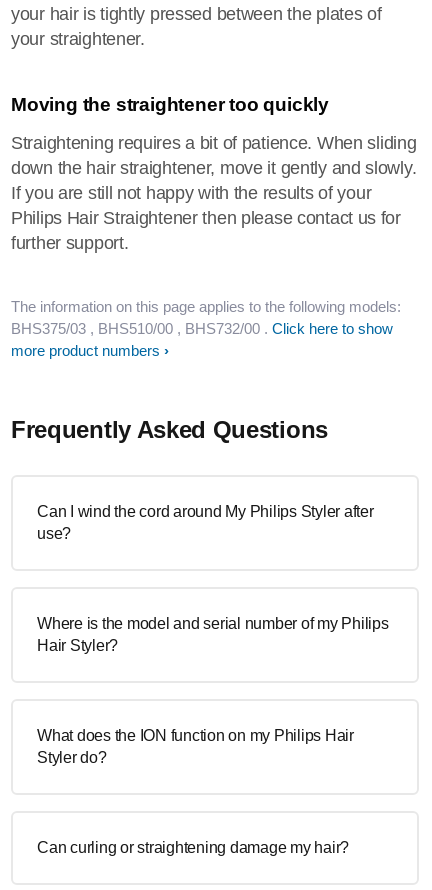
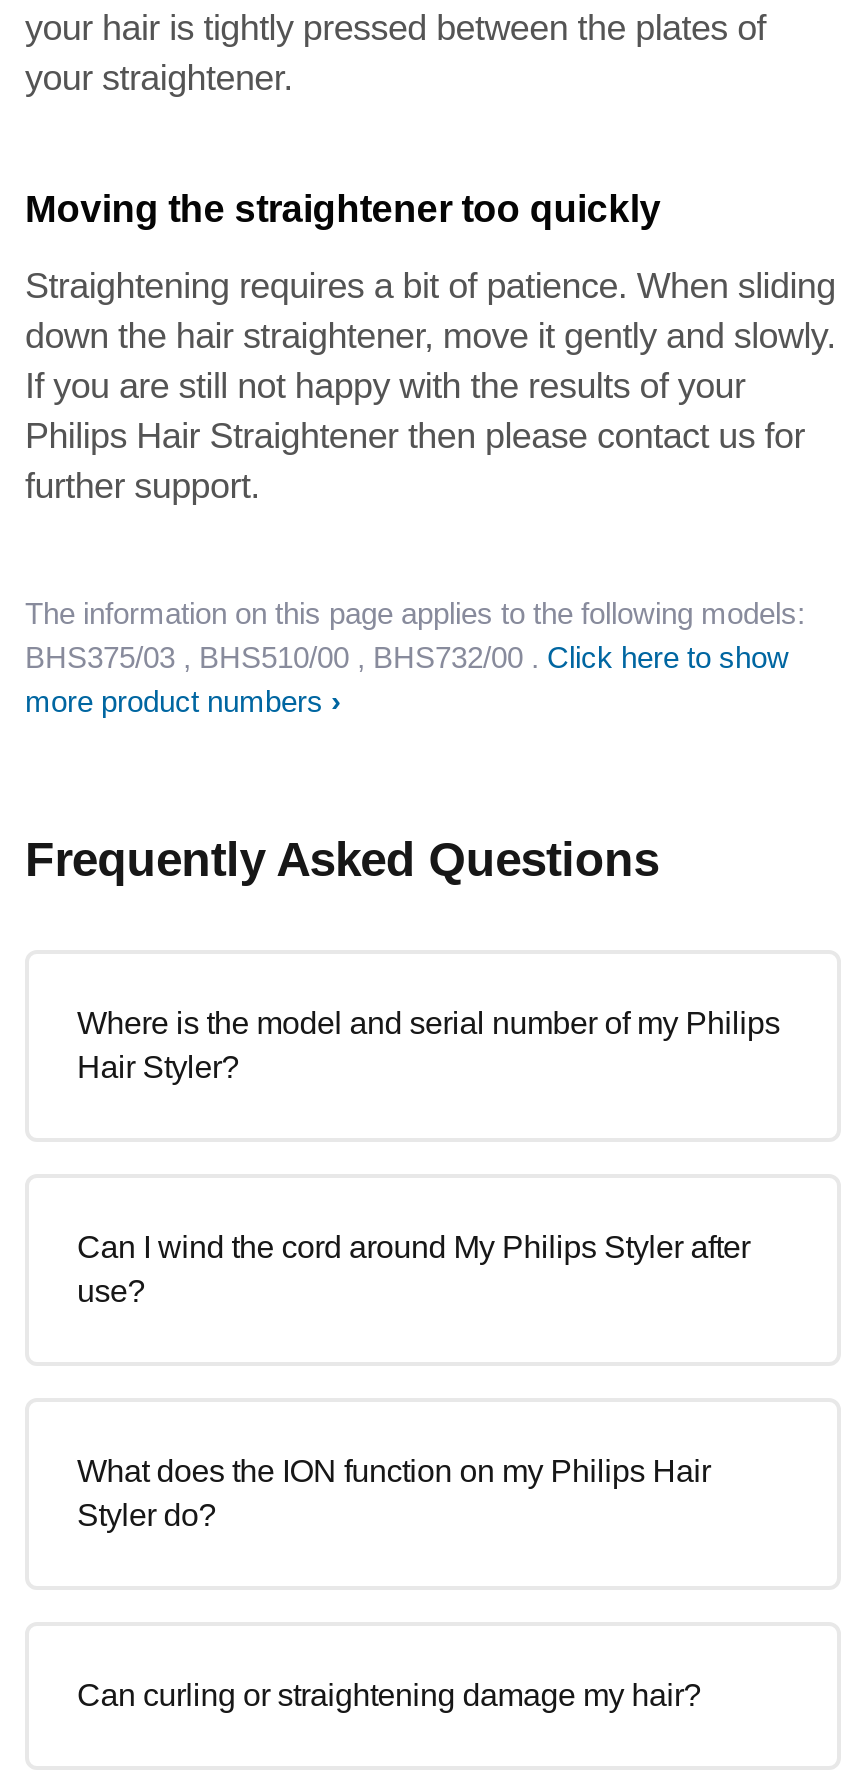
moved down: Can I wind the cord around My Philips Styler after | use?

moved up: Where is the model and serial number of my Philips | Hair Styler?
